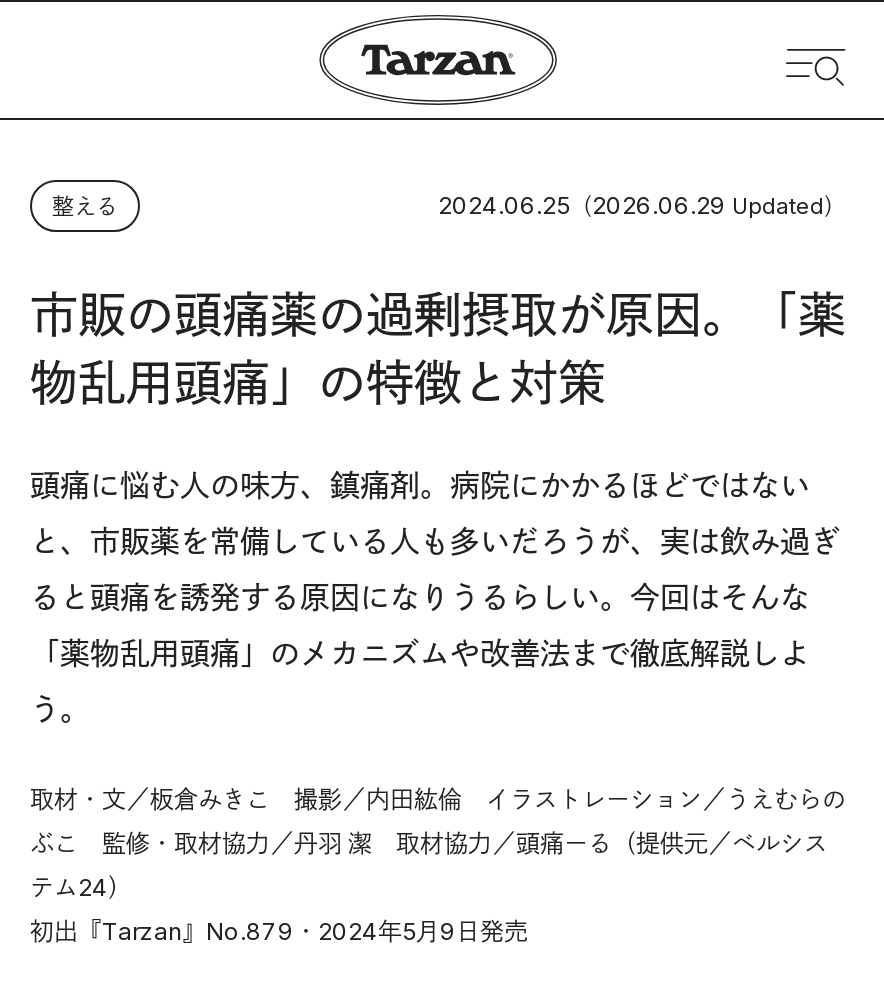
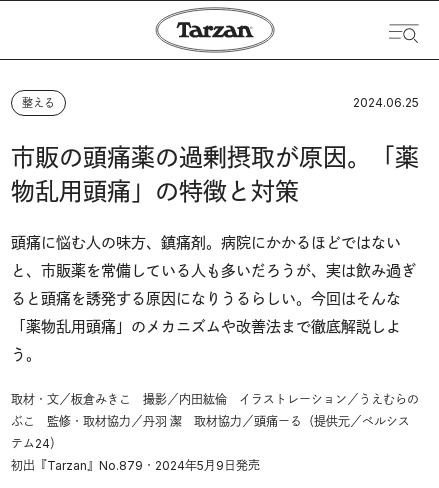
- 2024.06.25（2026.06.29 Updated）
+ 2024.06.25
